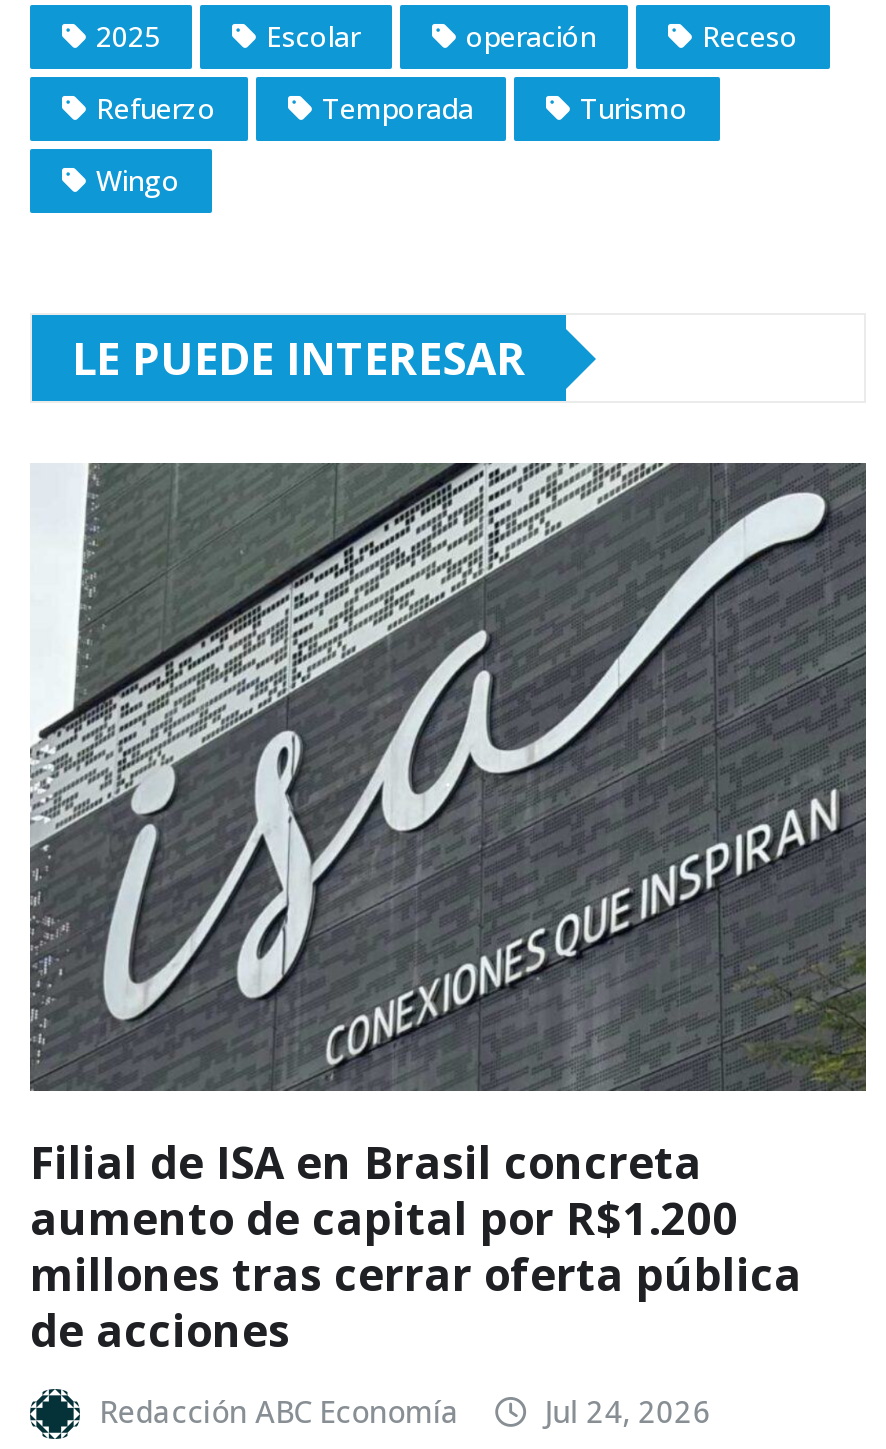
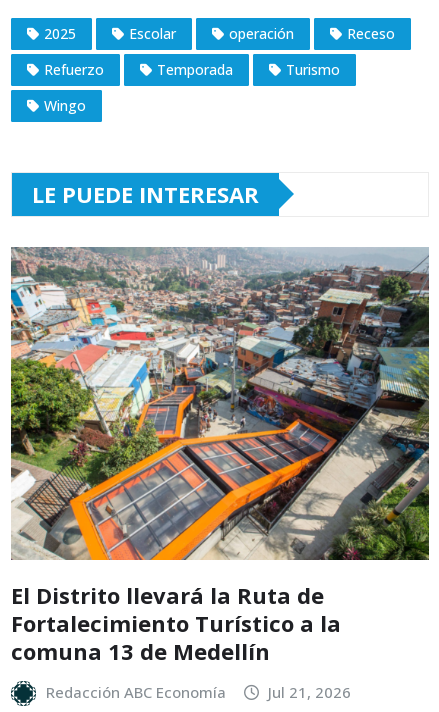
- [image]
- Filial de ISA en Brasil concreta
- aumento de capital por R$1.200
- millones tras cerrar oferta pública
- de acciones
+ [image]
+ El Distrito llevará la Ruta de
+ Fortalecimiento Turístico a la
+ comuna 13 de Medellín

- Jul 24, 2026
+ Jul 21, 2026
